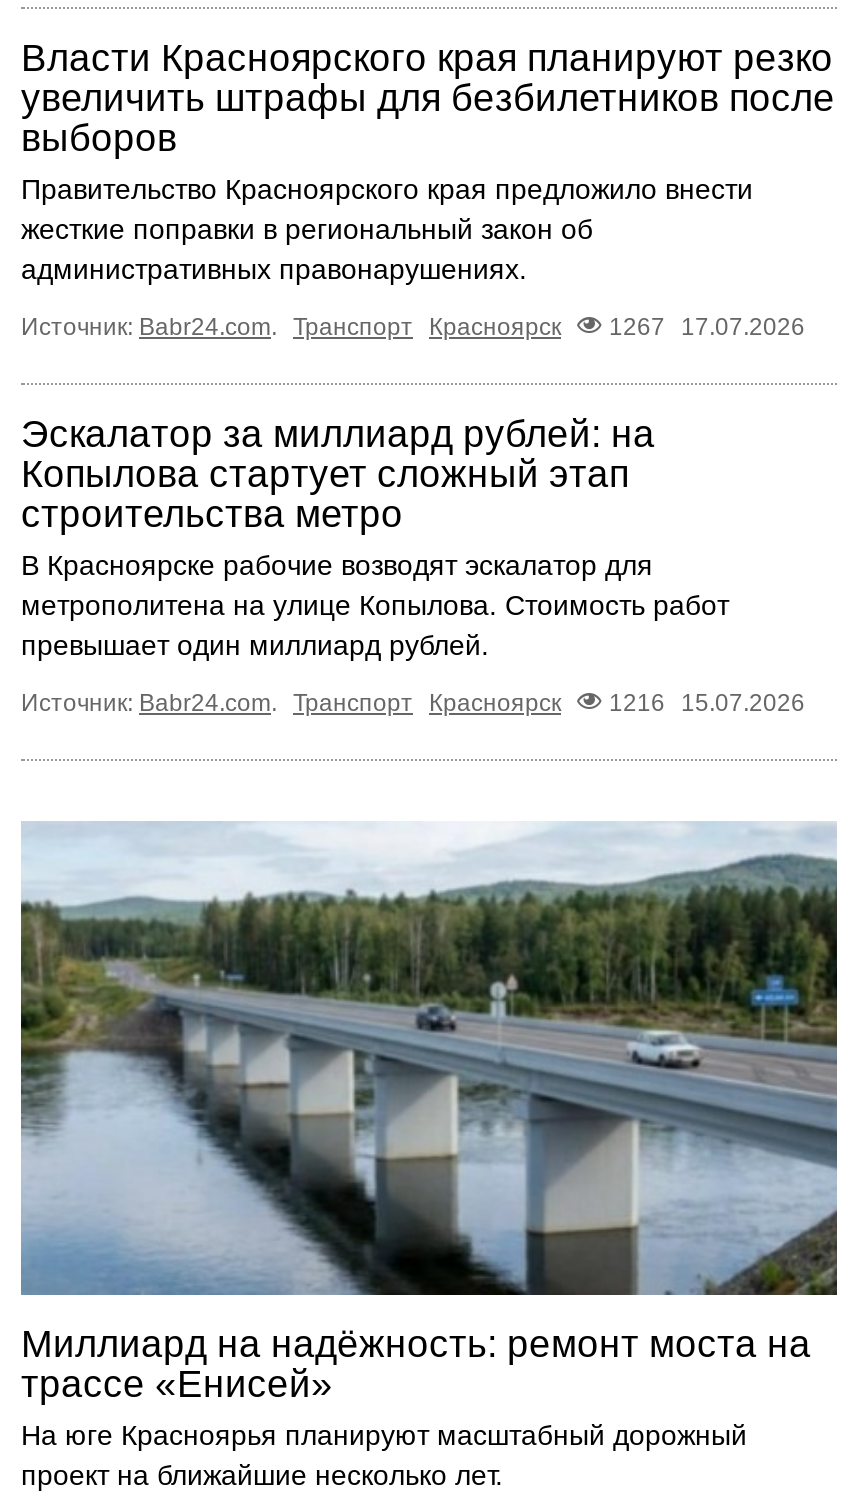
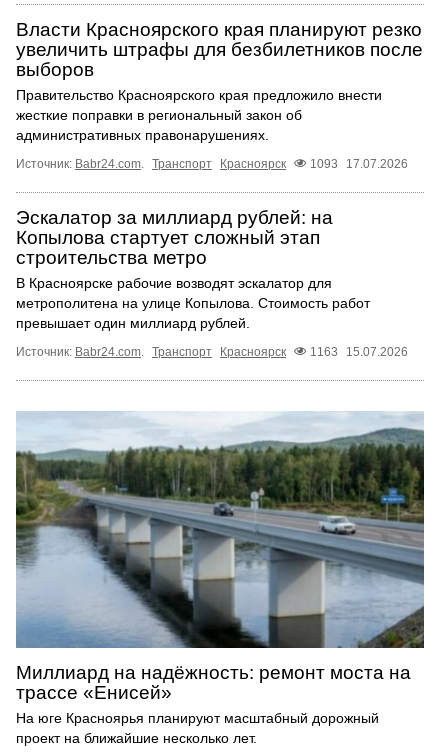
- Источник: Babr24.com. Транспорт Красноярск 1267 17.07.2026
+ Источник: Babr24.com. Транспорт Красноярск 1093 17.07.2026

- Источник: Babr24.com. Транспорт Красноярск 1216 15.07.2026
+ Источник: Babr24.com. Транспорт Красноярск 1163 15.07.2026
